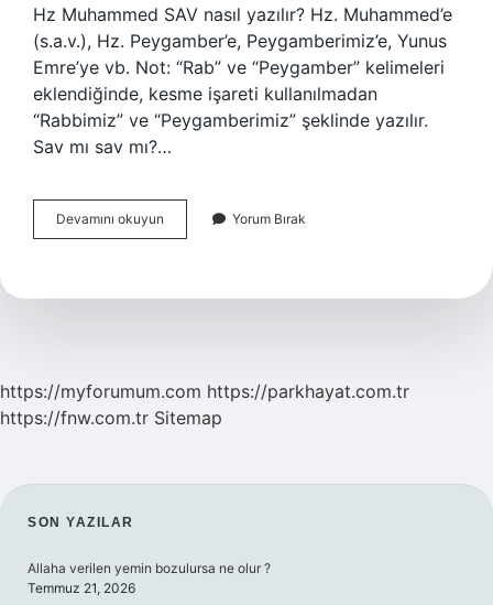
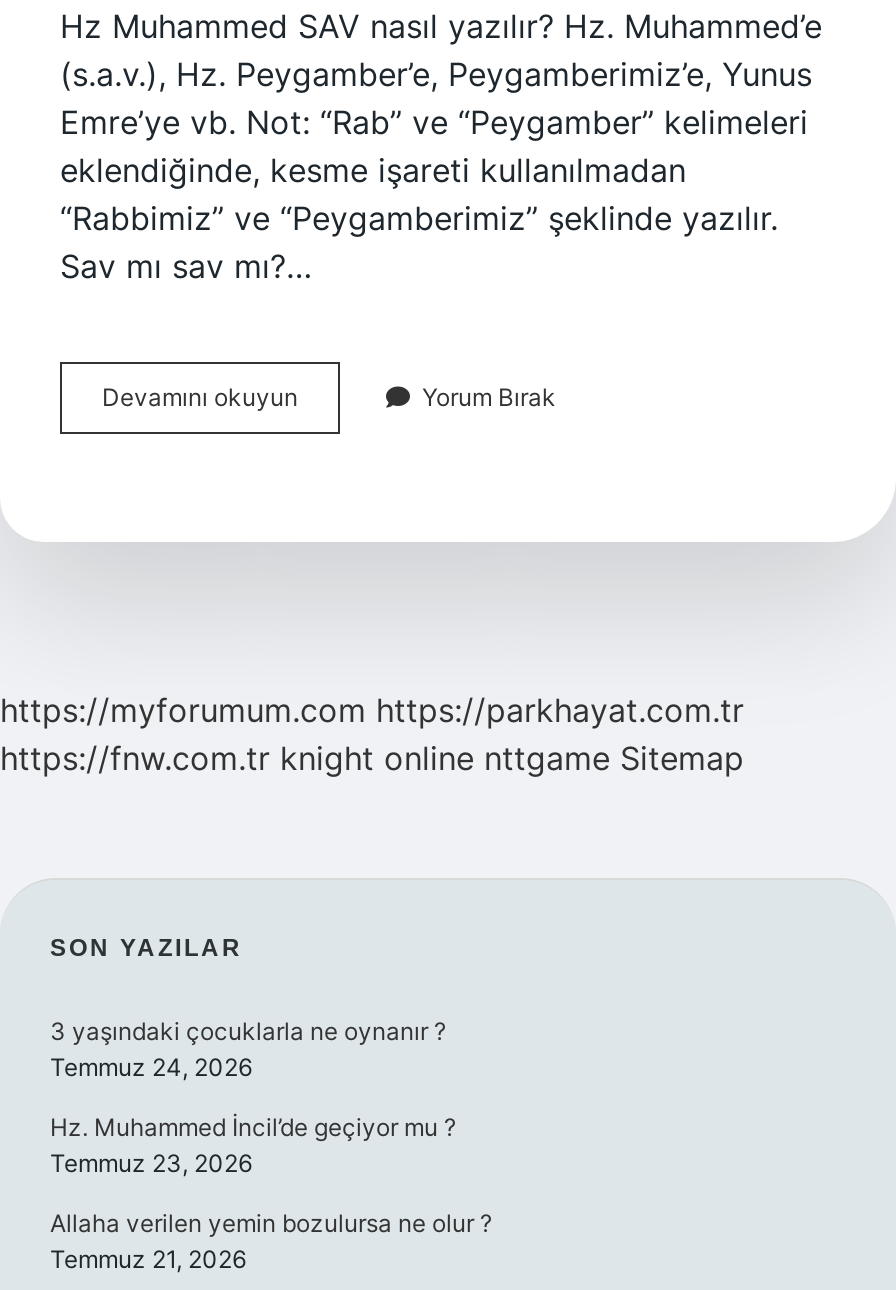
- https://fnw.com.tr Sitemap
+ https://fnw.com.tr knight online nttgame Sitemap

+ 3 yaşındaki çocuklarla ne oynanır ?
+ Temmuz 24, 2026
+ Hz. Muhammed İncil’de geçiyor mu ?
+ Temmuz 23, 2026
